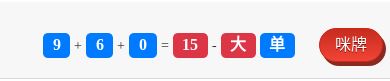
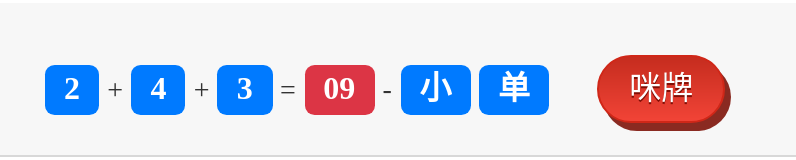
- 9
+ 2

- 6
+ 4

- 0
+ 3

- 15
+ 09

- 大
+ 小
